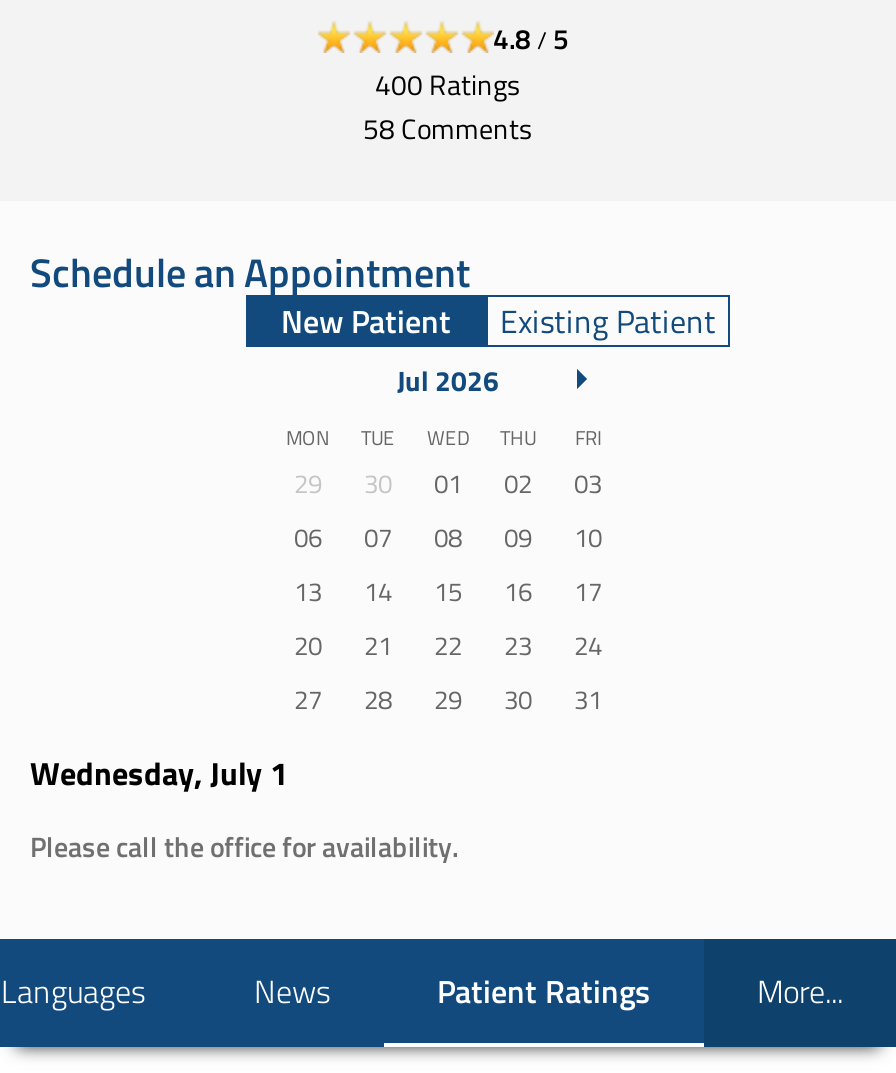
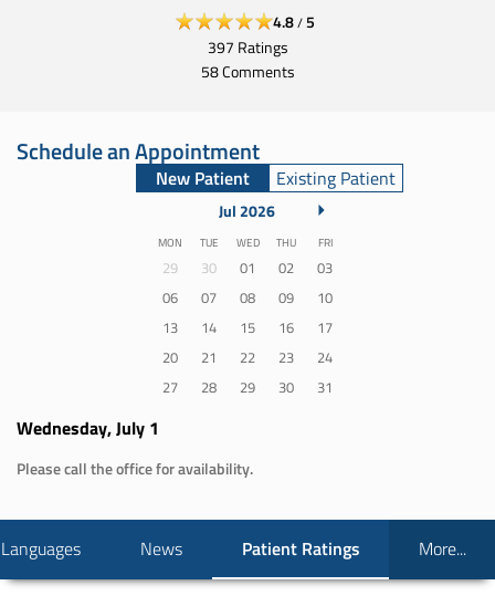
- 400 Ratings
+ 397 Ratings
